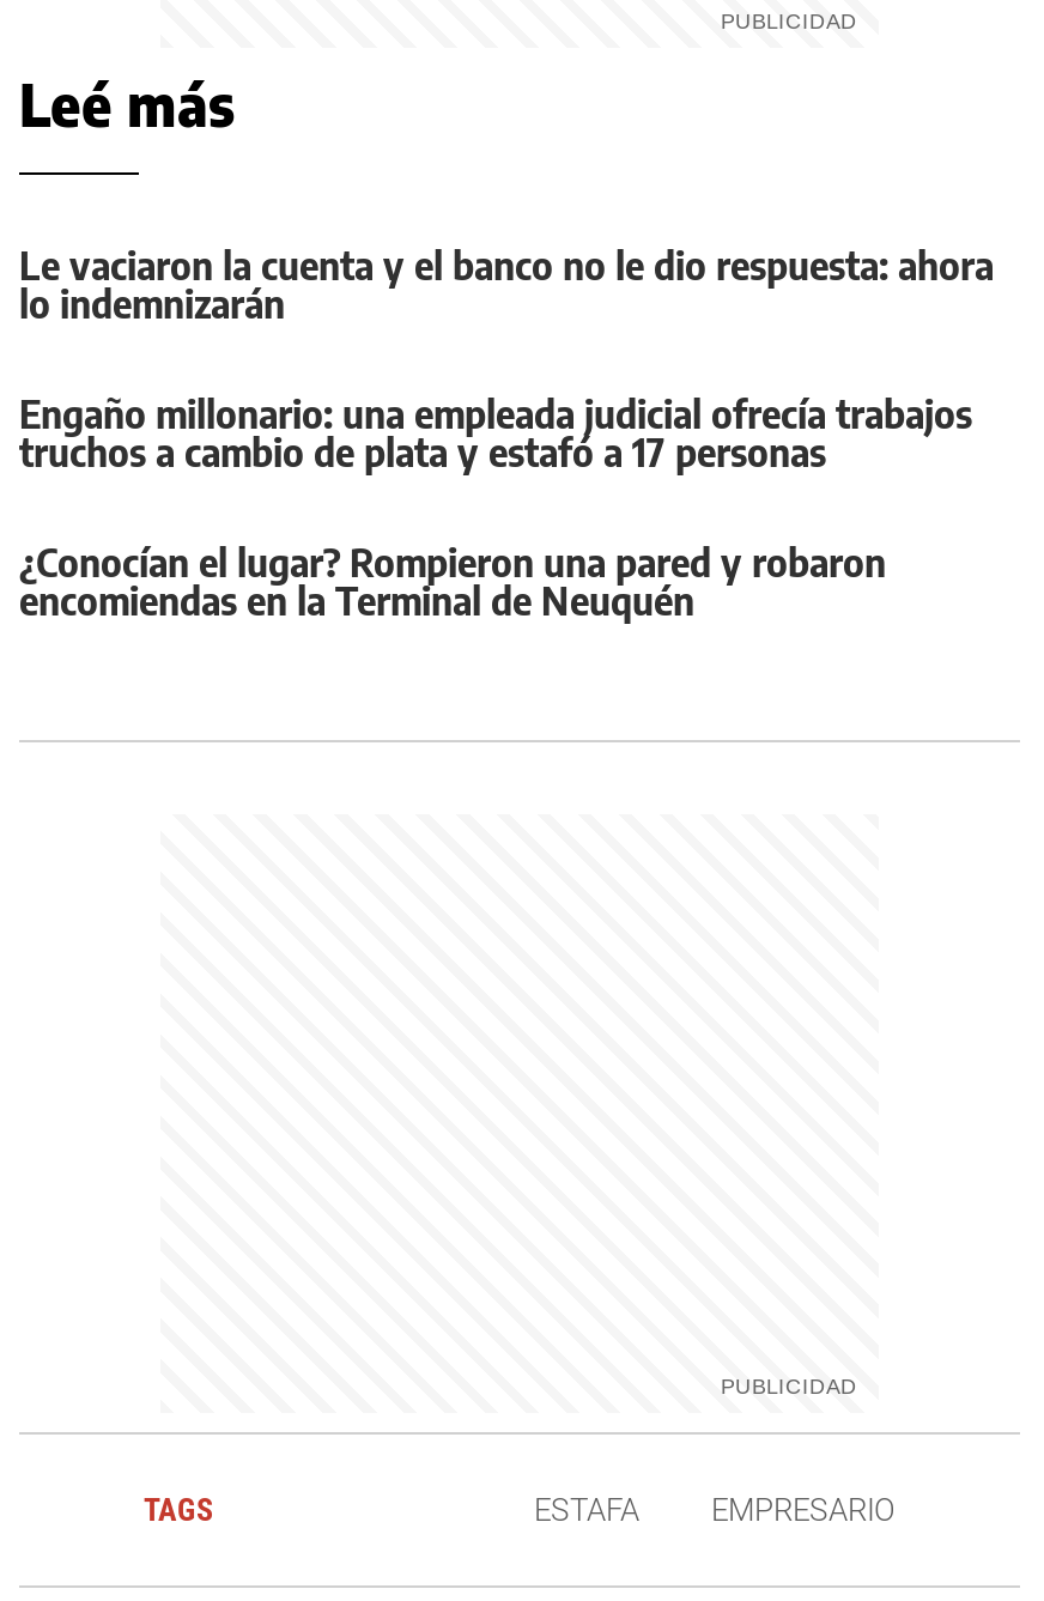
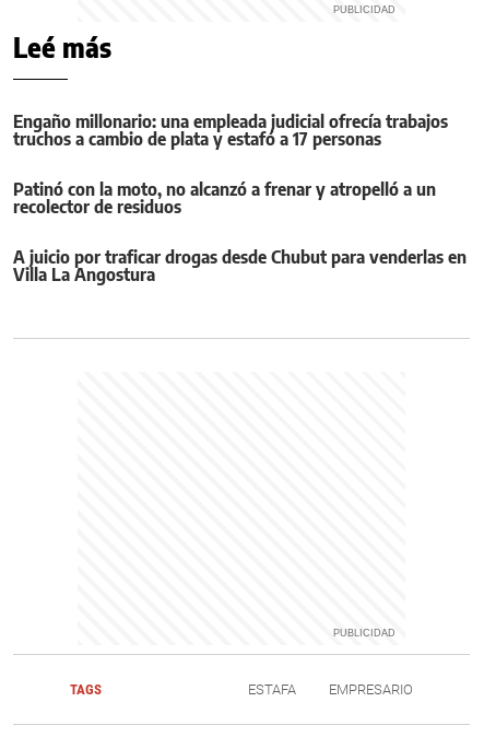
- Le vaciaron la cuenta y el banco no le dio respuesta: ahora
- lo indemnizarán

moved up: Engaño millonario: una empleada judicial ofrecía trabajos | truchos a cambio de plata y estafó a 17 personas

- ¿Conocían el lugar? Rompieron una pared y robaron
- encomiendas en la Terminal de Neuquén
+ Patinó con la moto, no alcanzó a frenar y atropelló a un
+ recolector de residuos
+ A juicio por traficar drogas desde Chubut para venderlas en
+ Villa La Angostura
